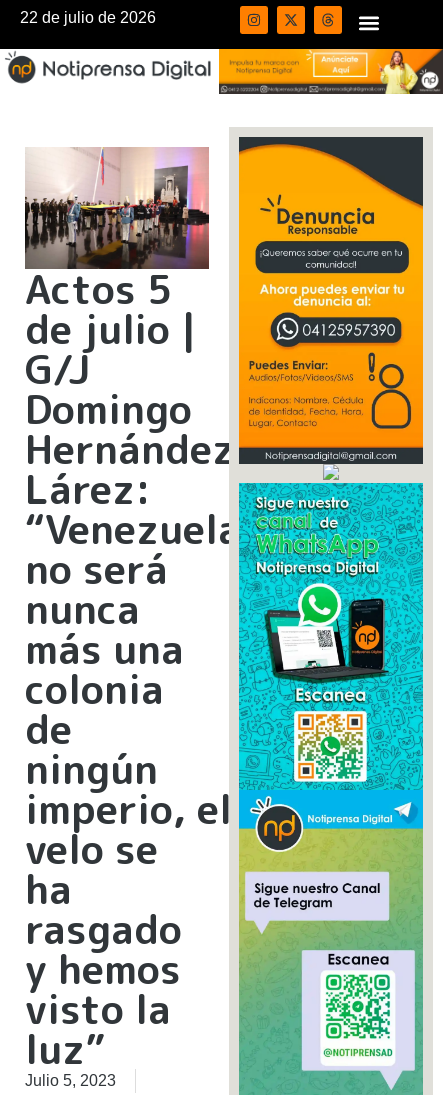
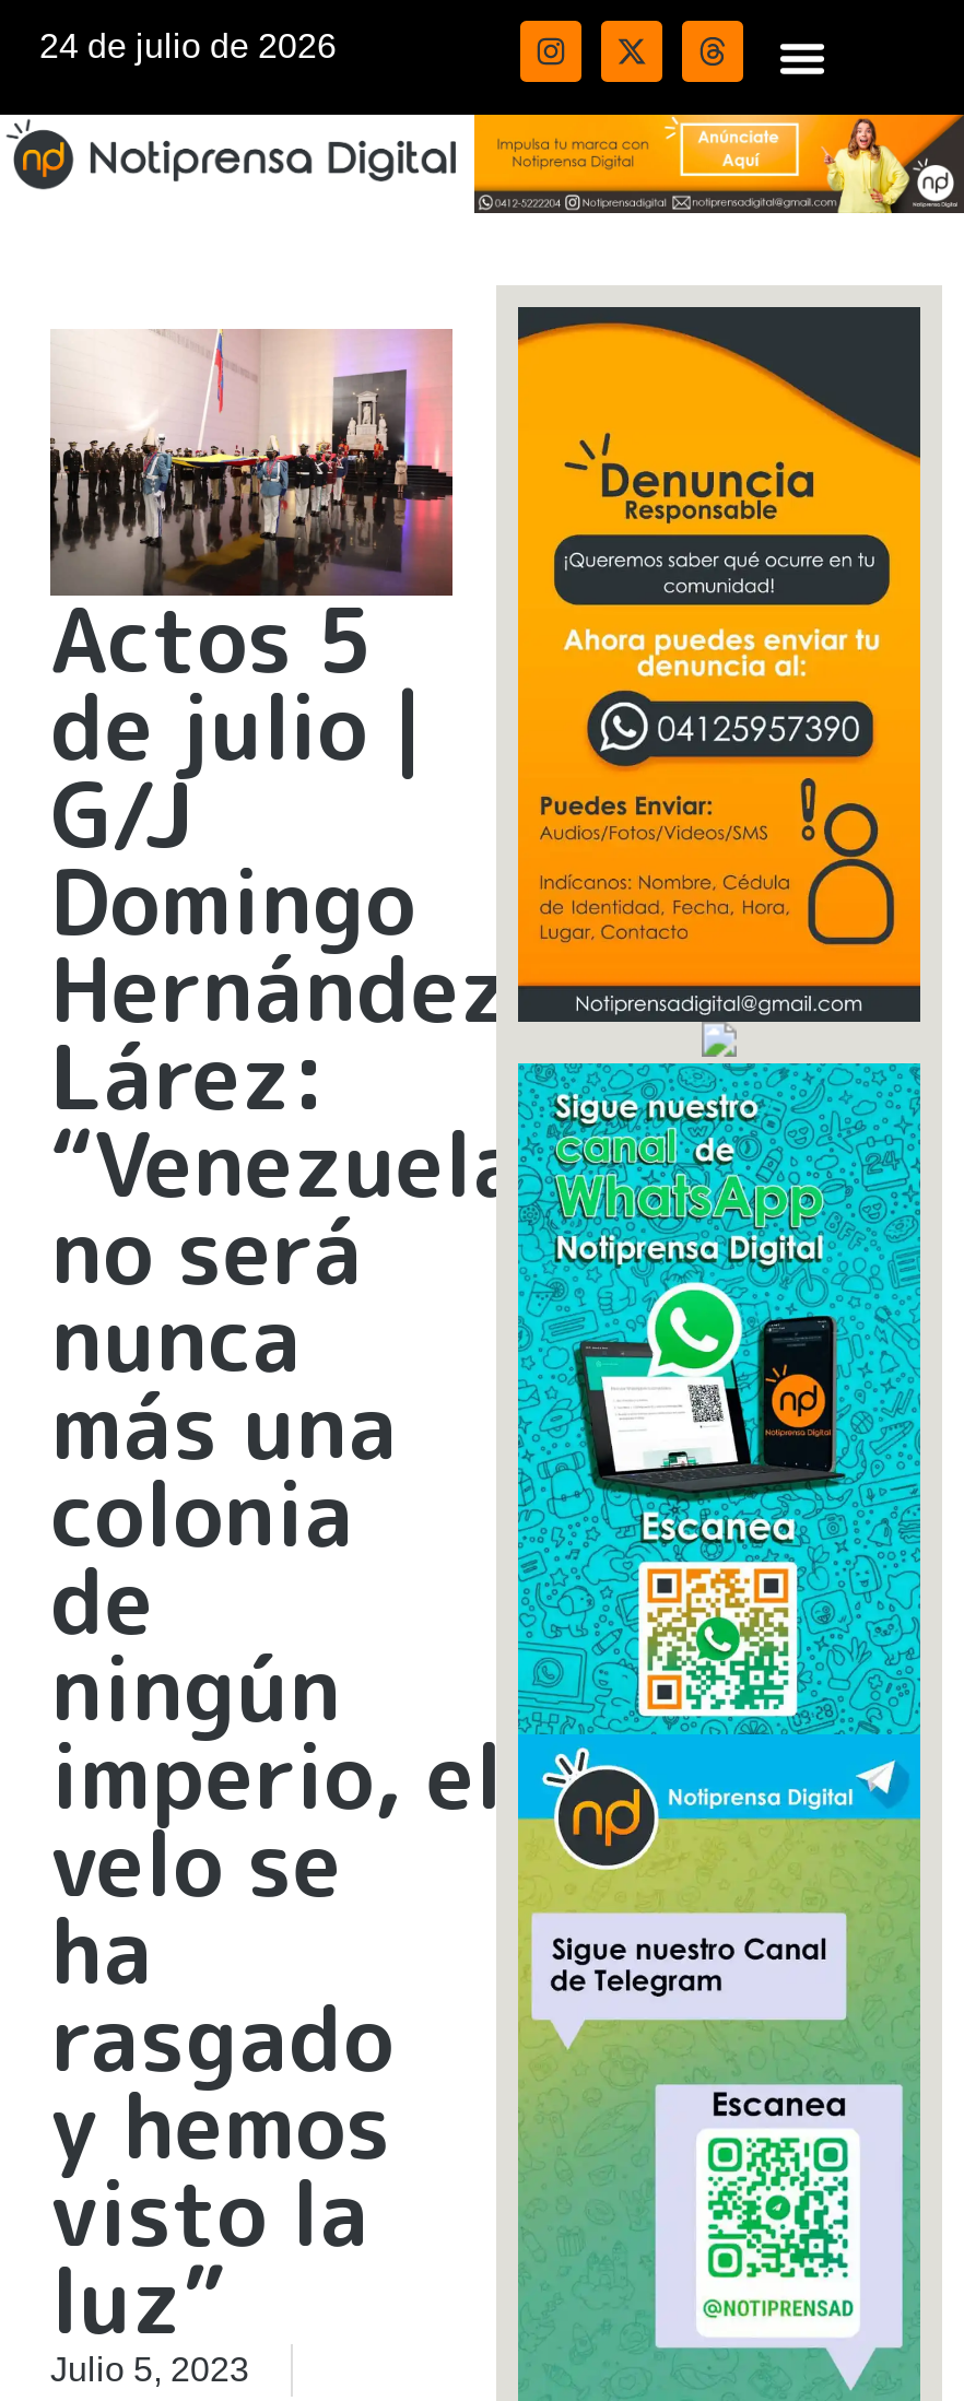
- 22 de julio de 2026
+ 24 de julio de 2026
